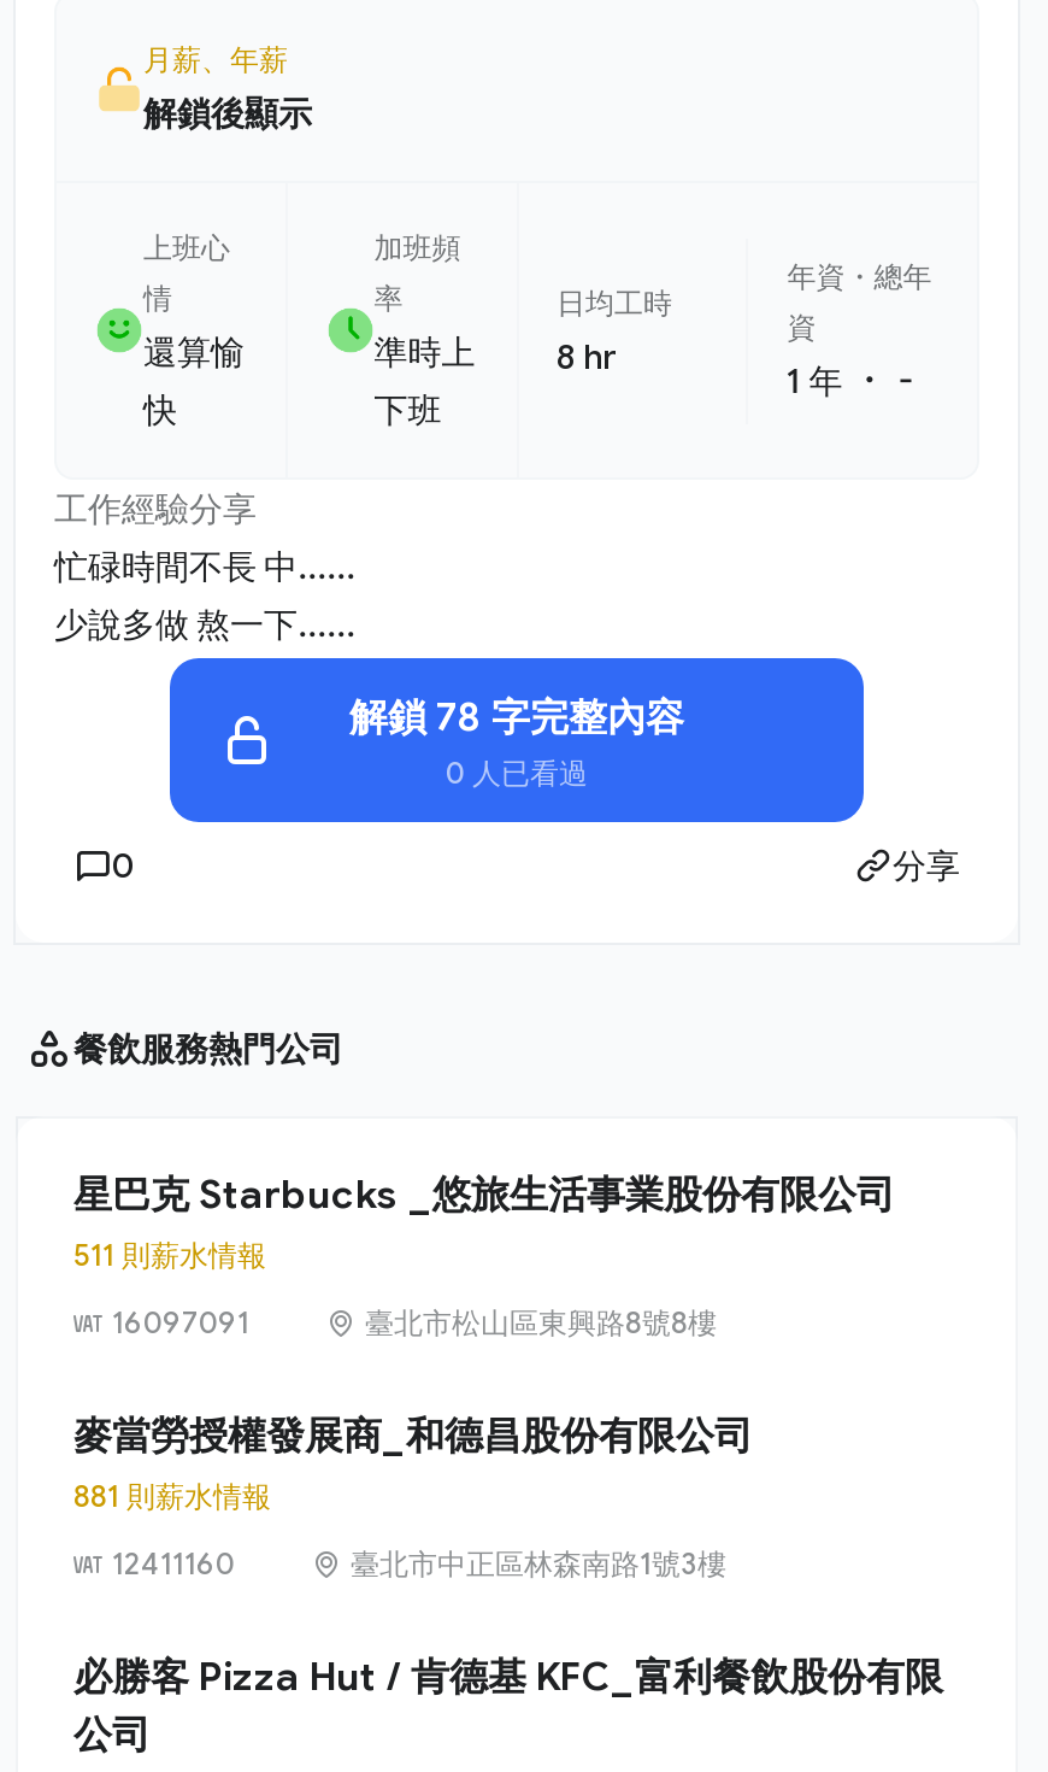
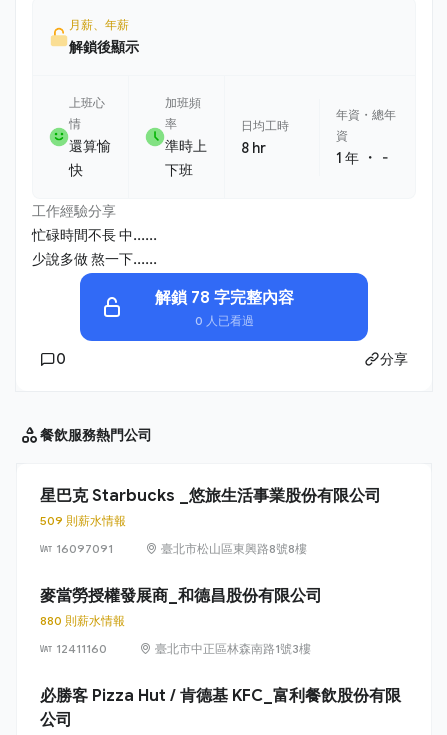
- 511 則薪水情報
+ 509 則薪水情報

- 881 則薪水情報
+ 880 則薪水情報
